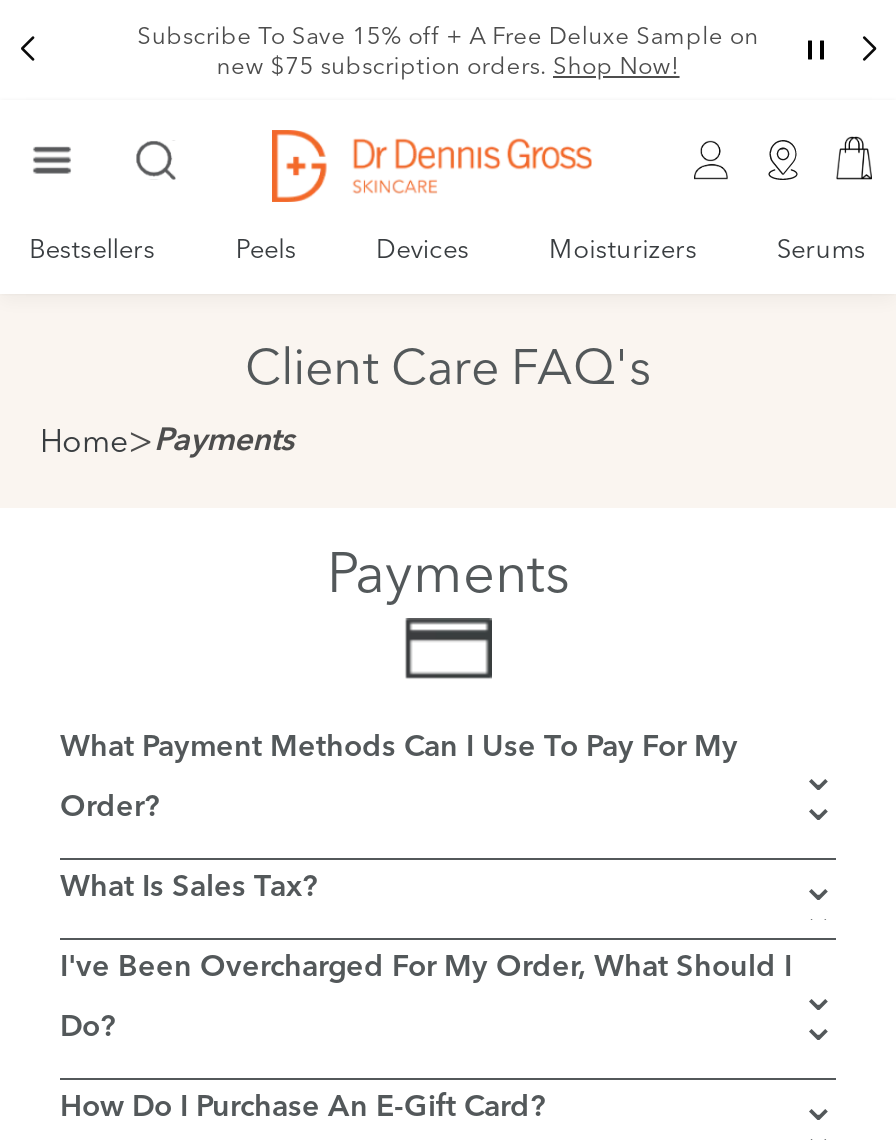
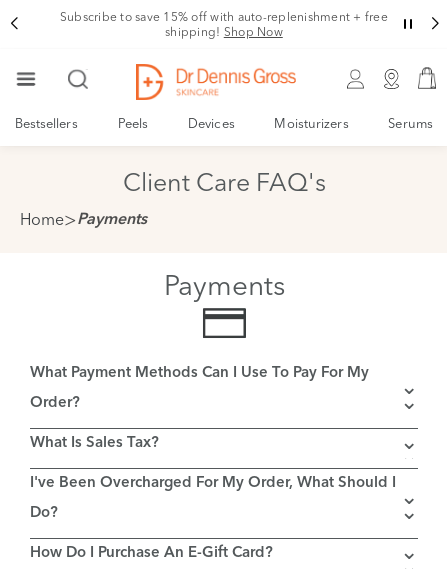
- Subscribe To Save 15% off + A Free Deluxe Sample on
- new $75 subscription orders. Shop Now!
+ Subscribe to save 15% off with auto-replenishment + free
+ shipping! Shop Now
